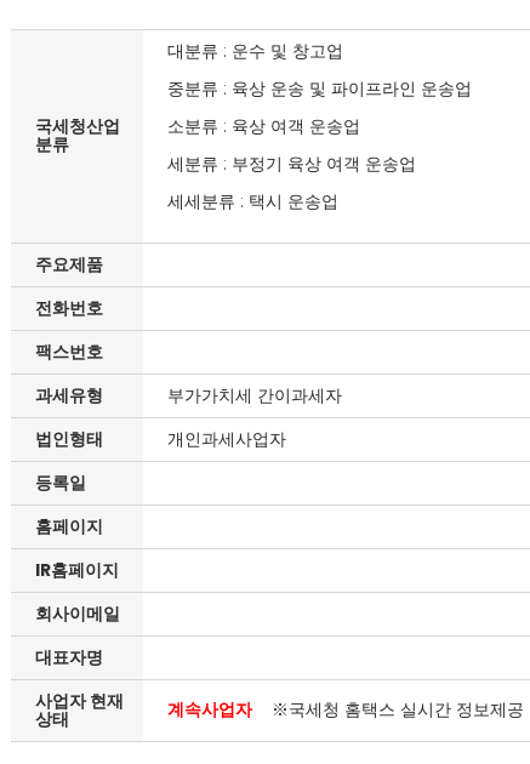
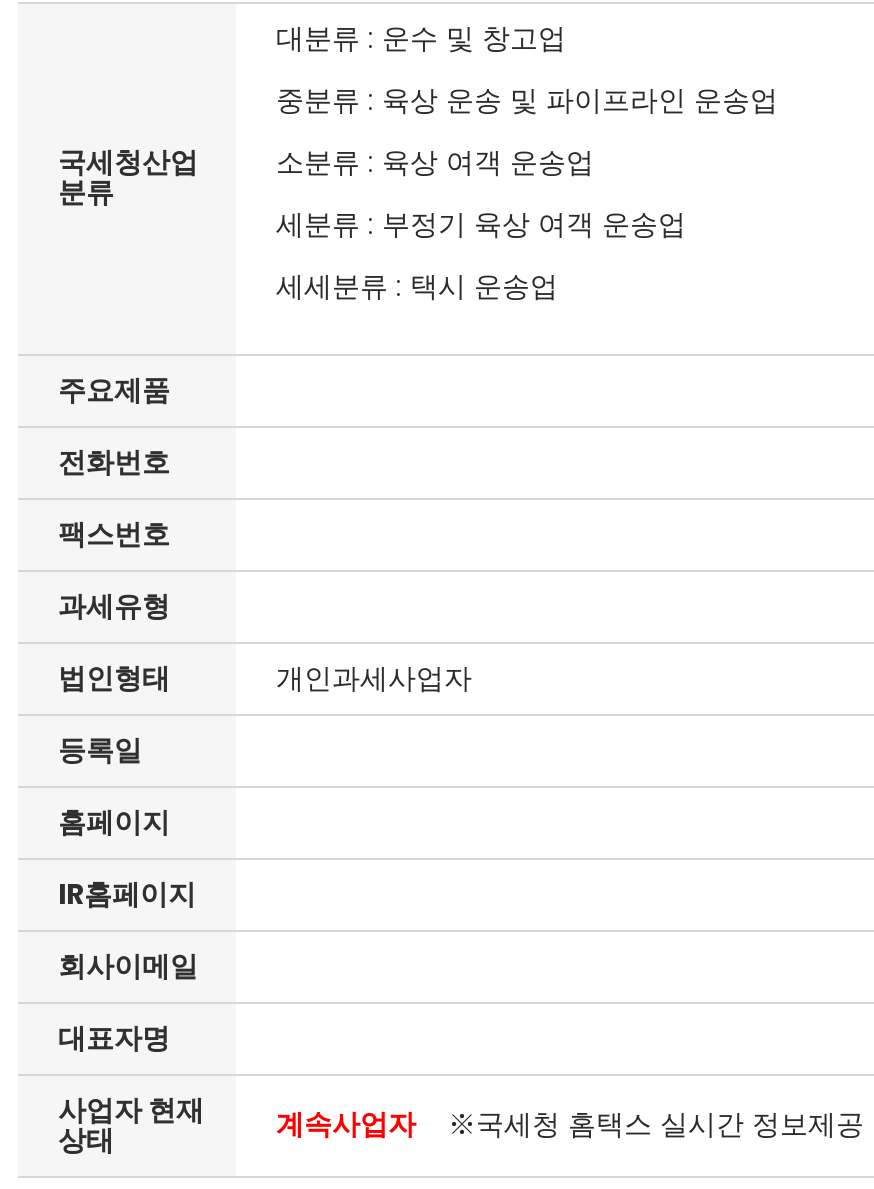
- 부가가치세 간이과세자
